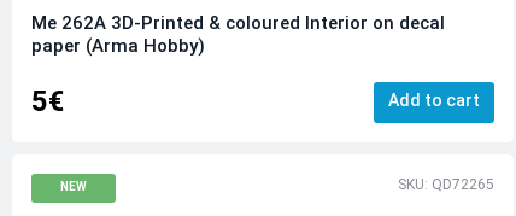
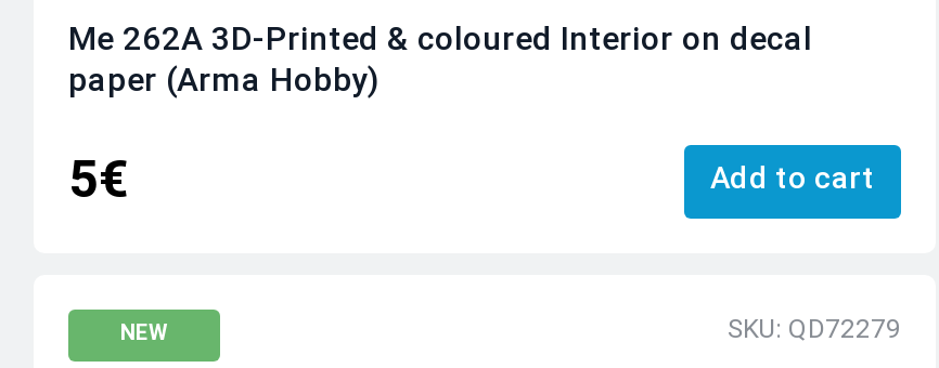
- SKU: QD72265
+ SKU: QD72279
